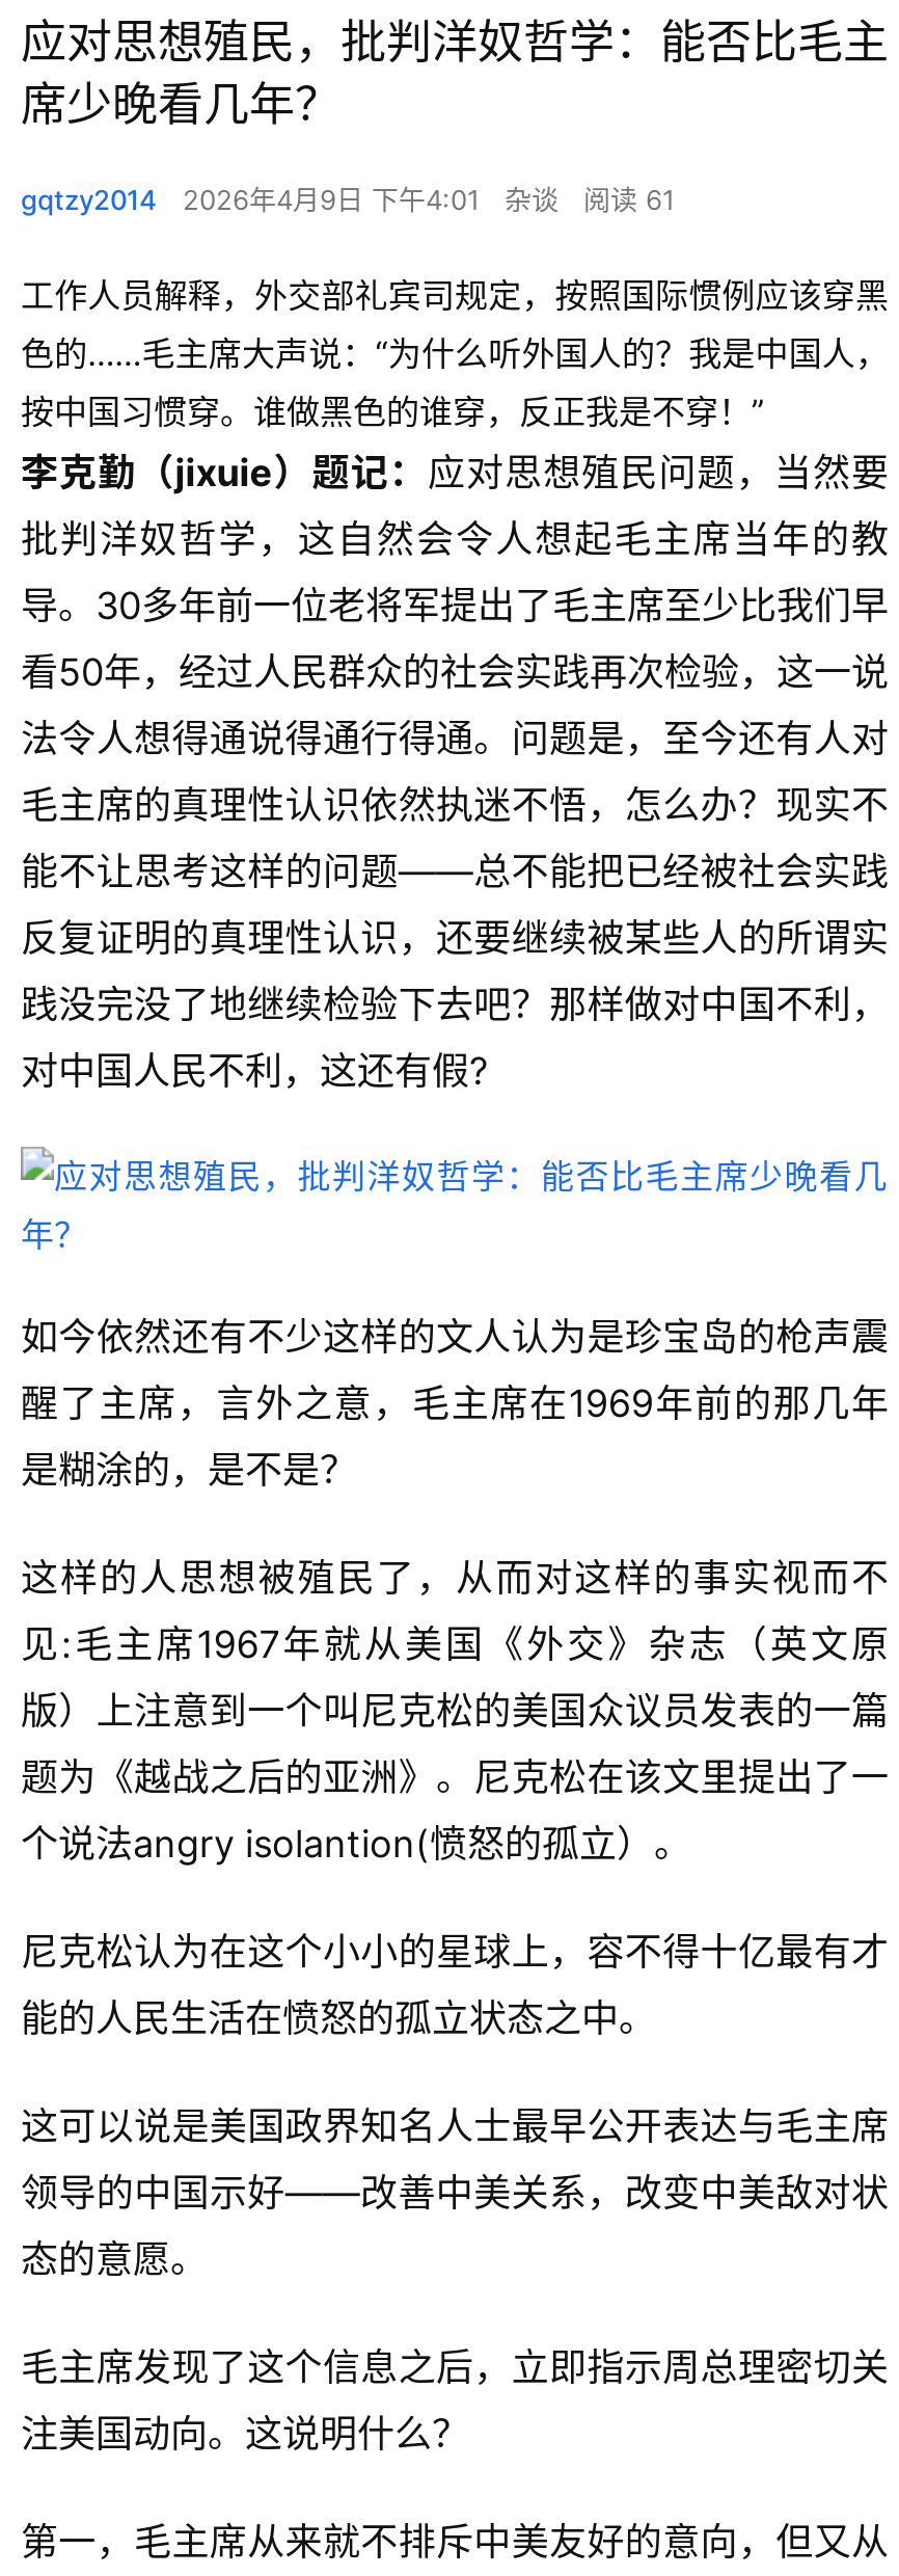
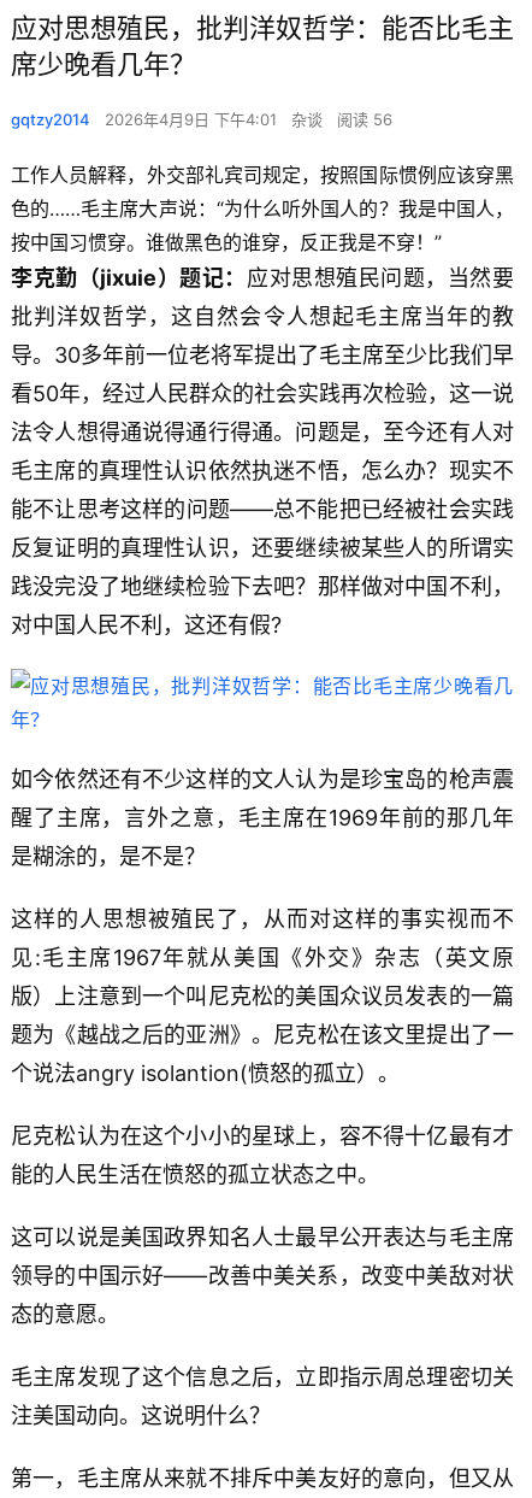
- gqtzy2014 2026年4月9日 下午4:01 杂谈 阅读 61
+ gqtzy2014 2026年4月9日 下午4:01 杂谈 阅读 56
